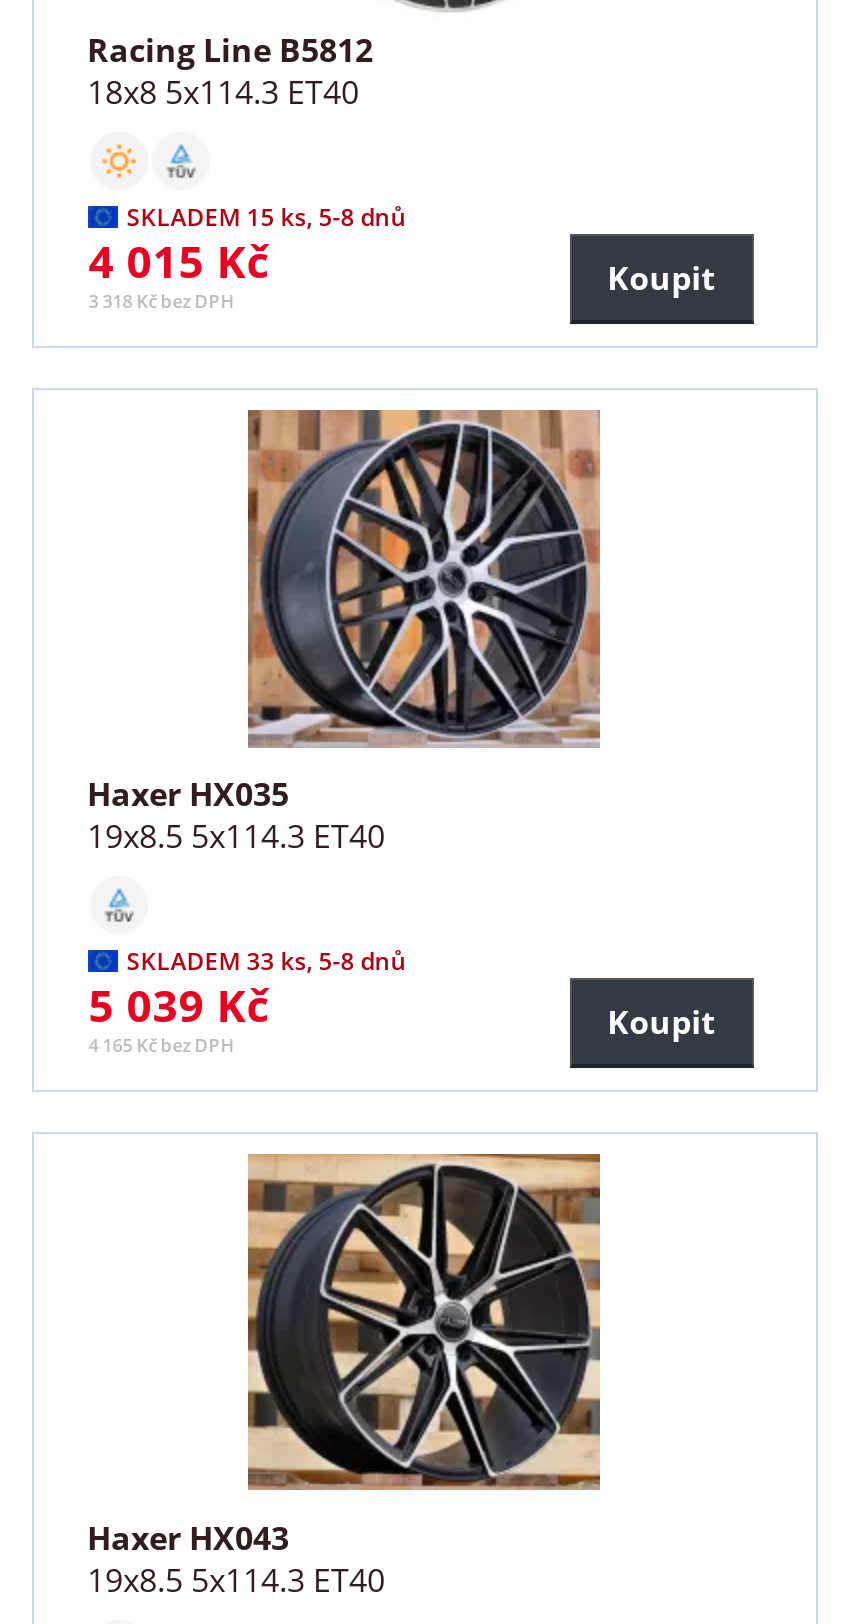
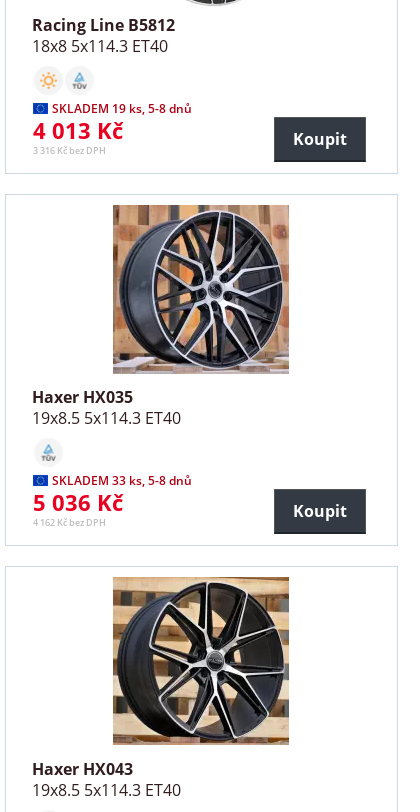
- SKLADEM 15 ks, 5-8 dnů
+ SKLADEM 19 ks, 5-8 dnů

- 4 015 Kč
+ 4 013 Kč

- 3 318 Kč bez DPH
+ 3 316 Kč bez DPH

- 5 039 Kč
+ 5 036 Kč

- 4 165 Kč bez DPH
+ 4 162 Kč bez DPH
